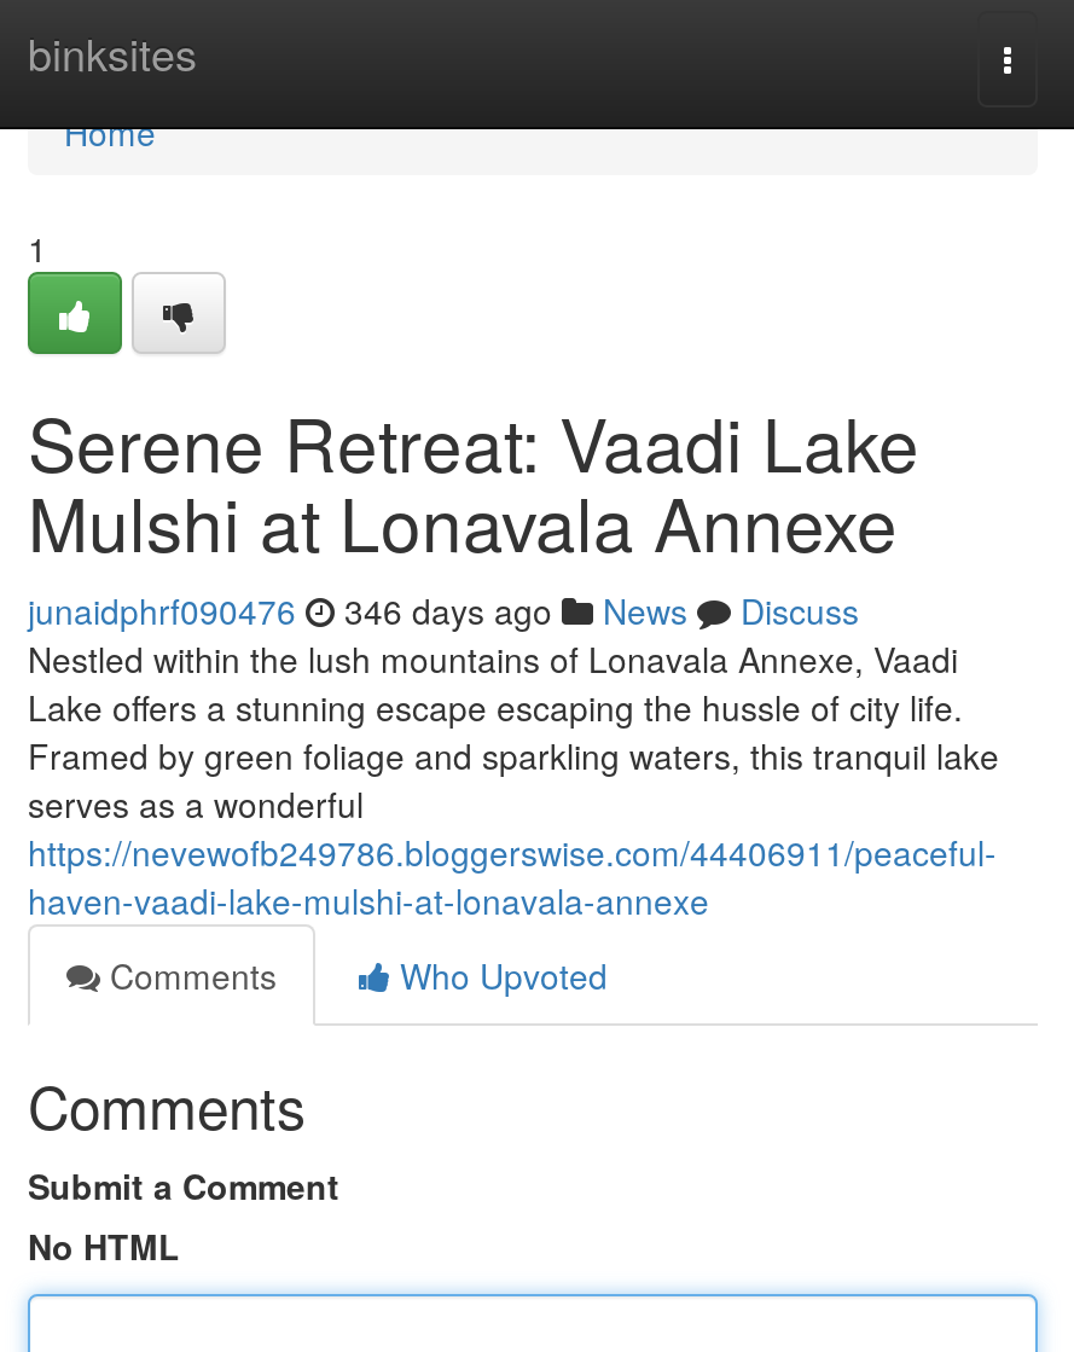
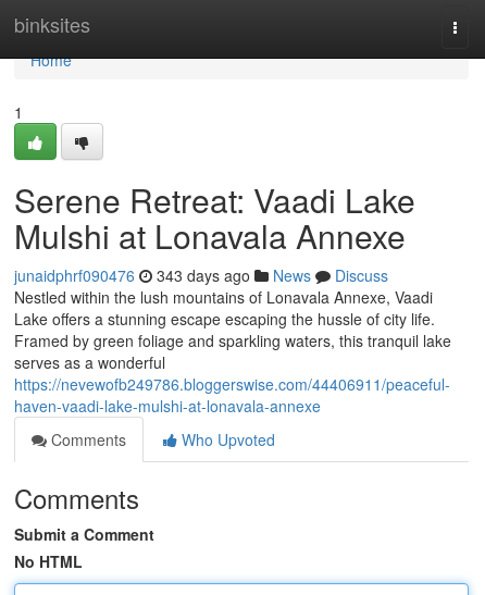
- junaidphrf090476 346 days ago News Discuss
+ junaidphrf090476 343 days ago News Discuss
